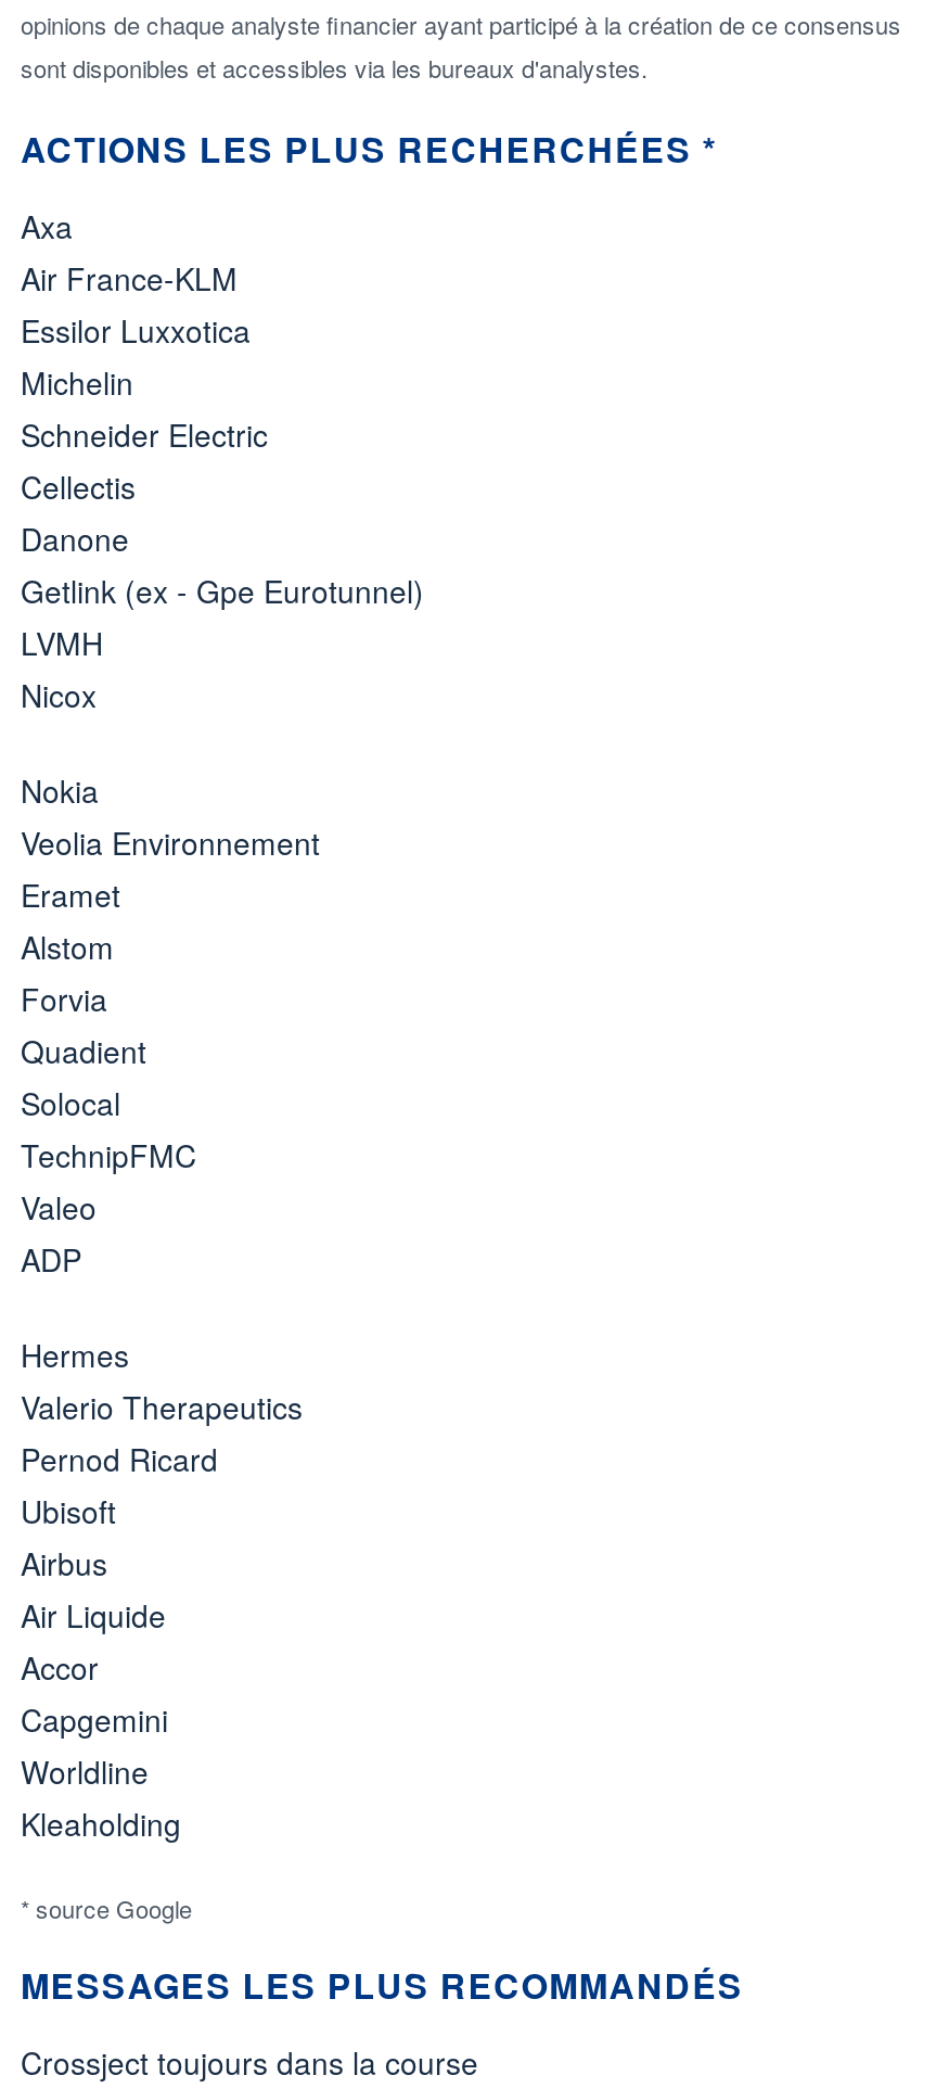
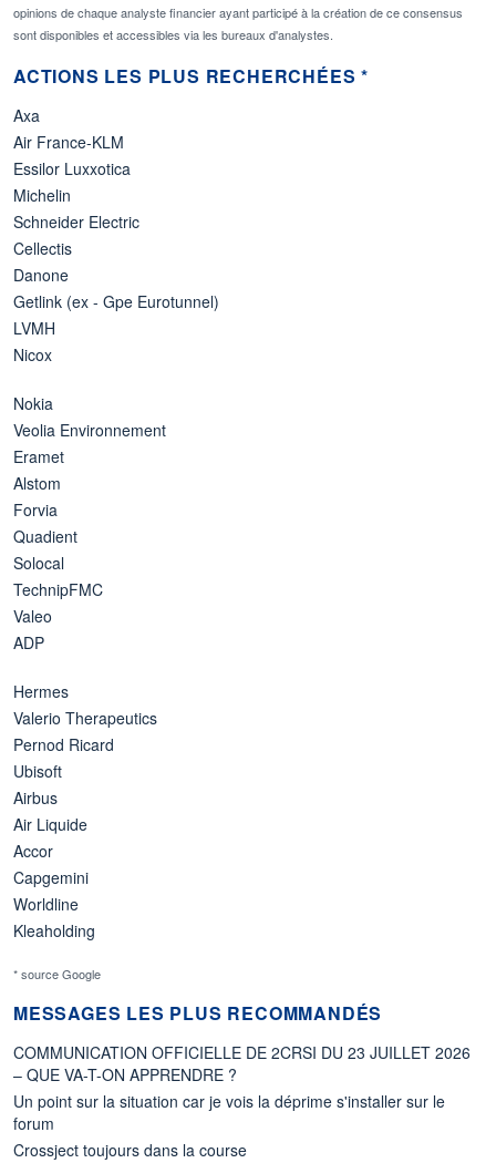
+ COMMUNICATION OFFICIELLE DE 2CRSI DU 23 JUILLET 2026
+ – QUE VA-T-ON APPRENDRE ?
+ Un point sur la situation car je vois la déprime s'installer sur le
+ forum
